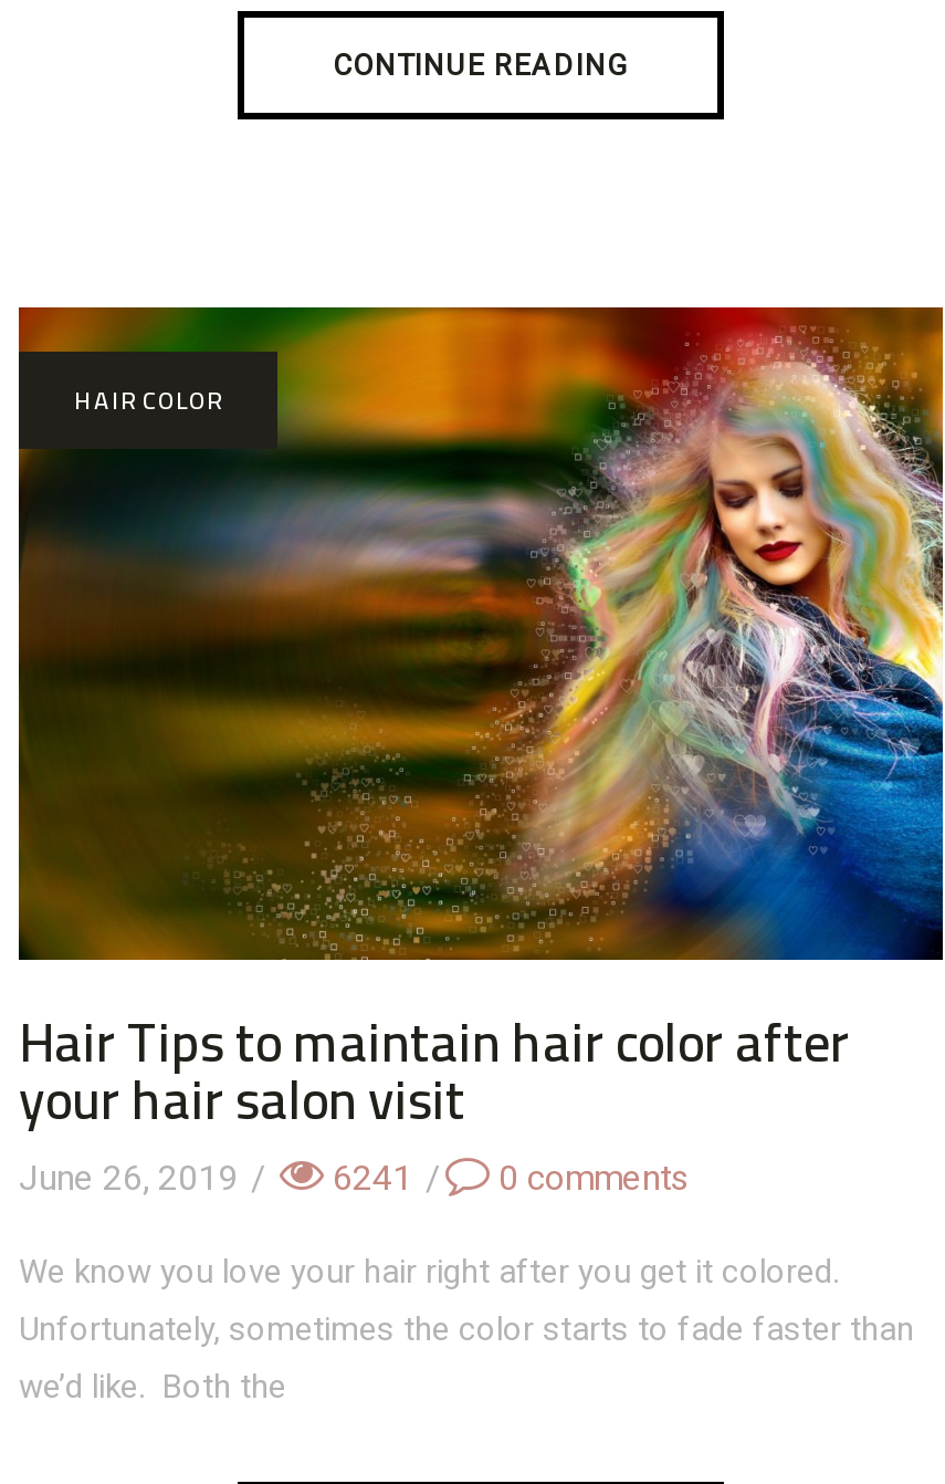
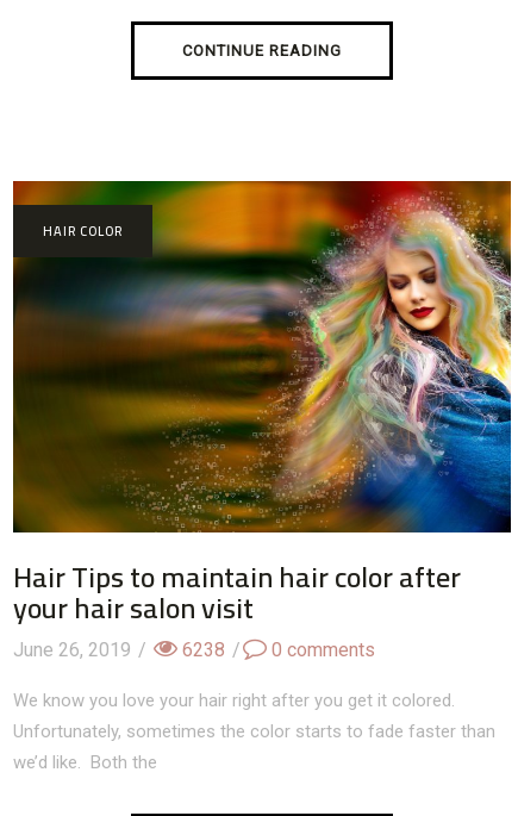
- June 26, 2019 / 6241 / 0 comments
+ June 26, 2019 / 6238 / 0 comments
